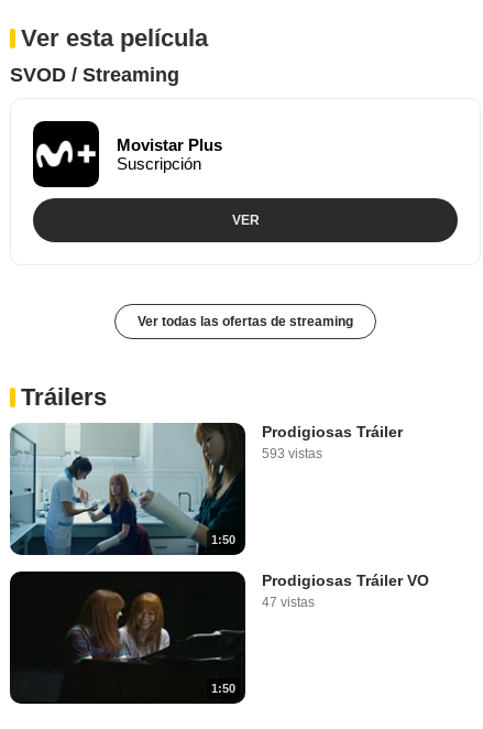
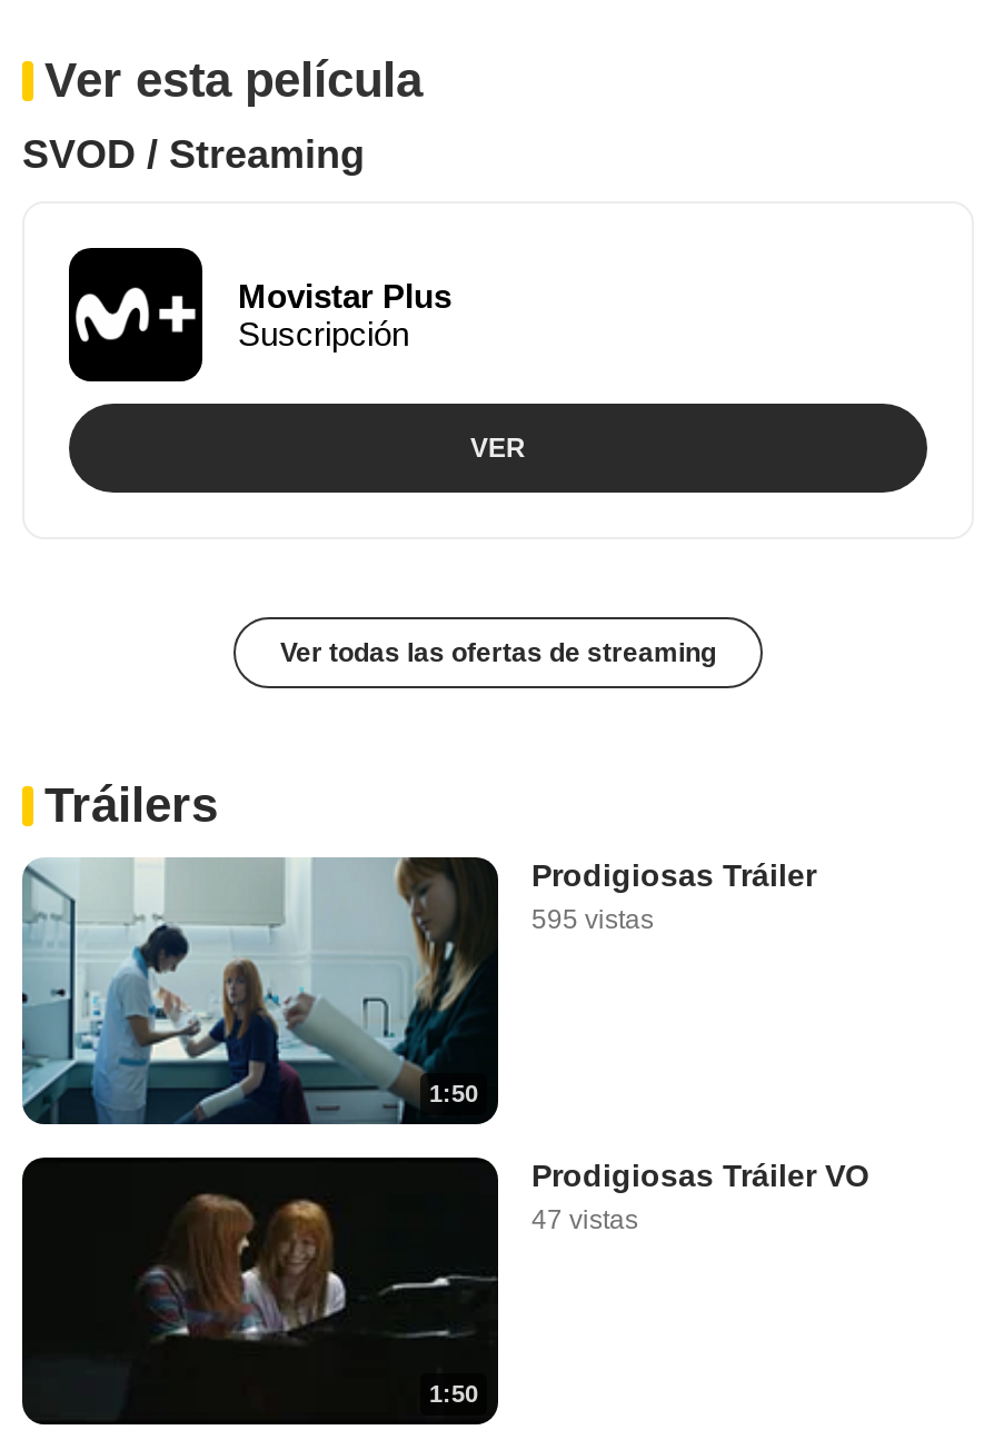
- 593 vistas
+ 595 vistas
